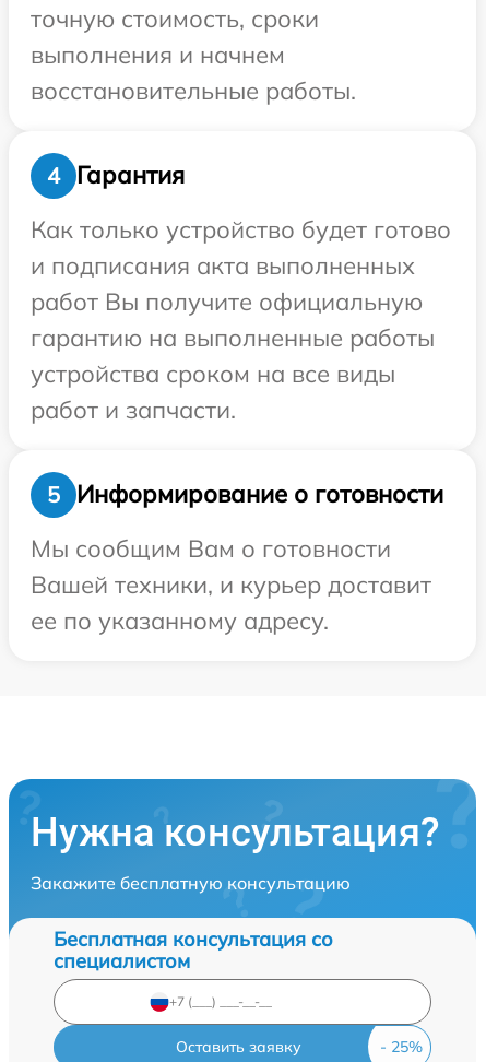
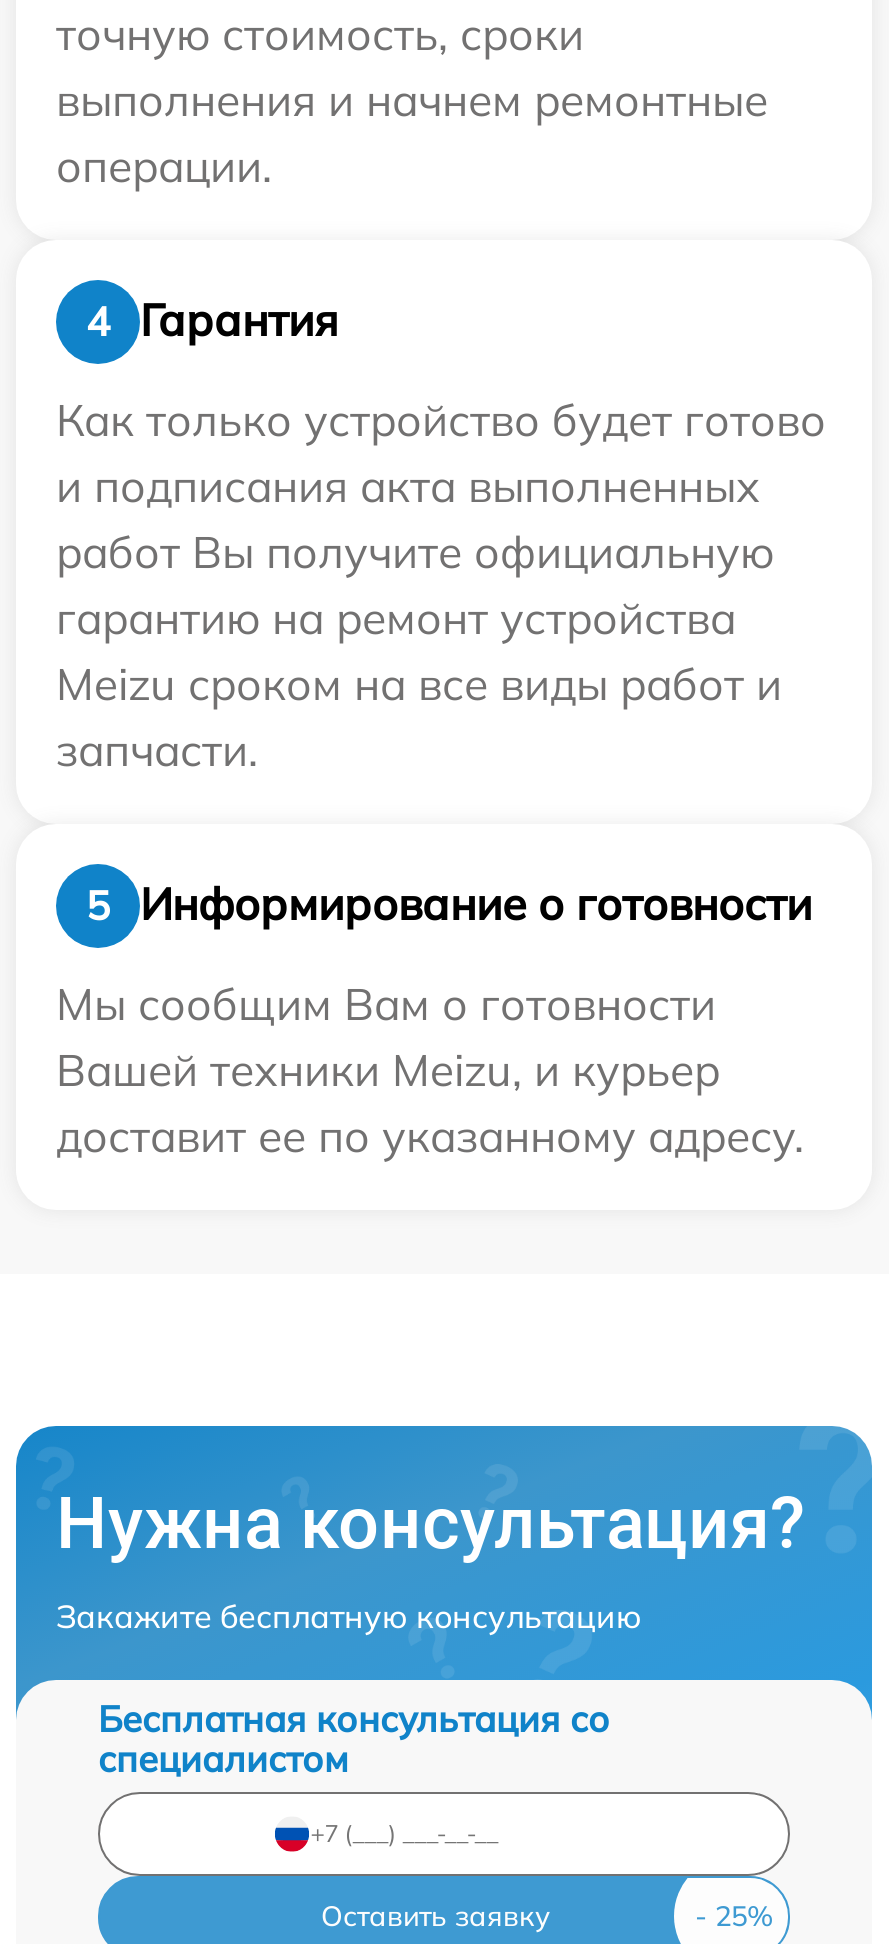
- выполнения и начнем
- восстановительные работы.
+ выполнения и начнем ремонтные
+ операции.

- гарантию на выполненные работы
- устройства сроком на все виды
- работ и запчасти.
+ гарантию на ремонт устройства
+ Meizu сроком на все виды работ и
+ запчасти.

- Вашей техники, и курьер доставит
- ее по указанному адресу.
+ Вашей техники Meizu, и курьер
+ доставит ее по указанному адресу.
